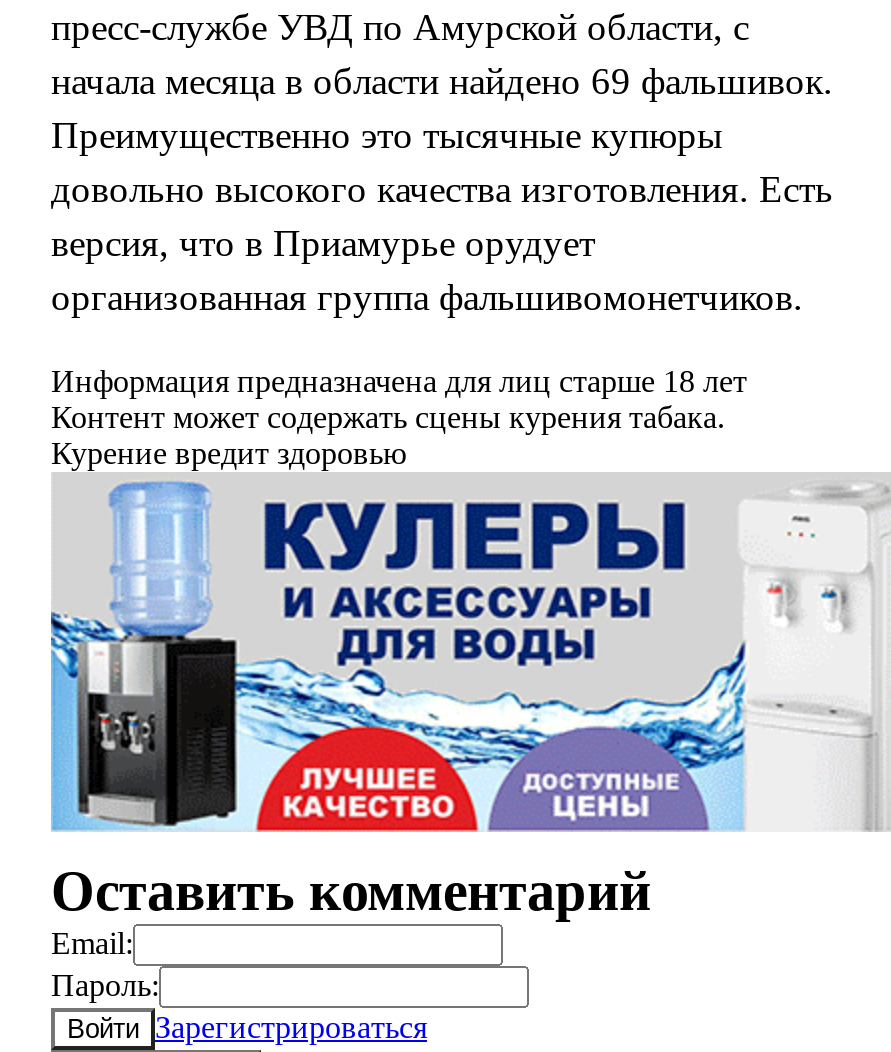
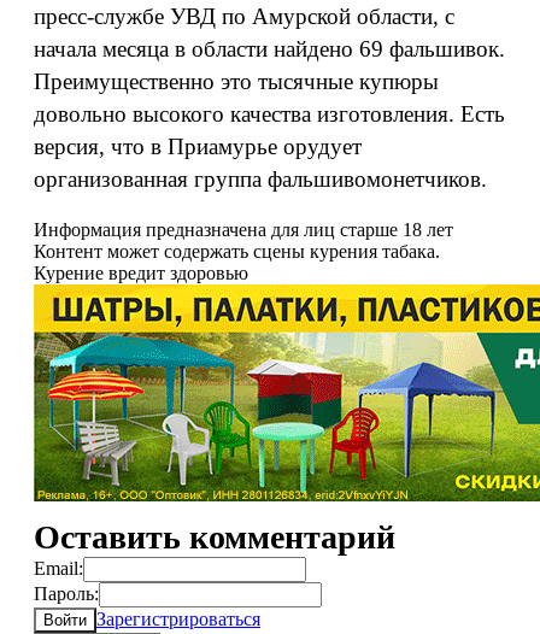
- [image]
+ [image]
